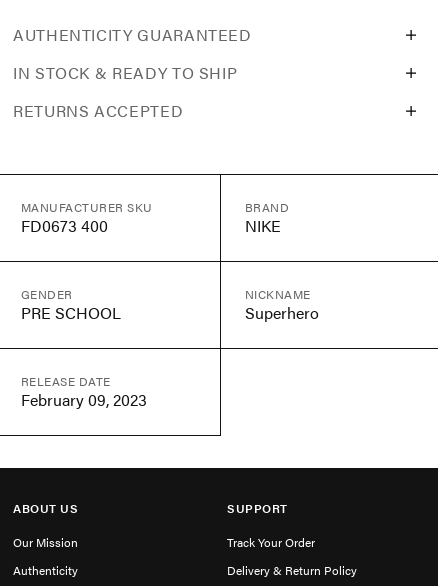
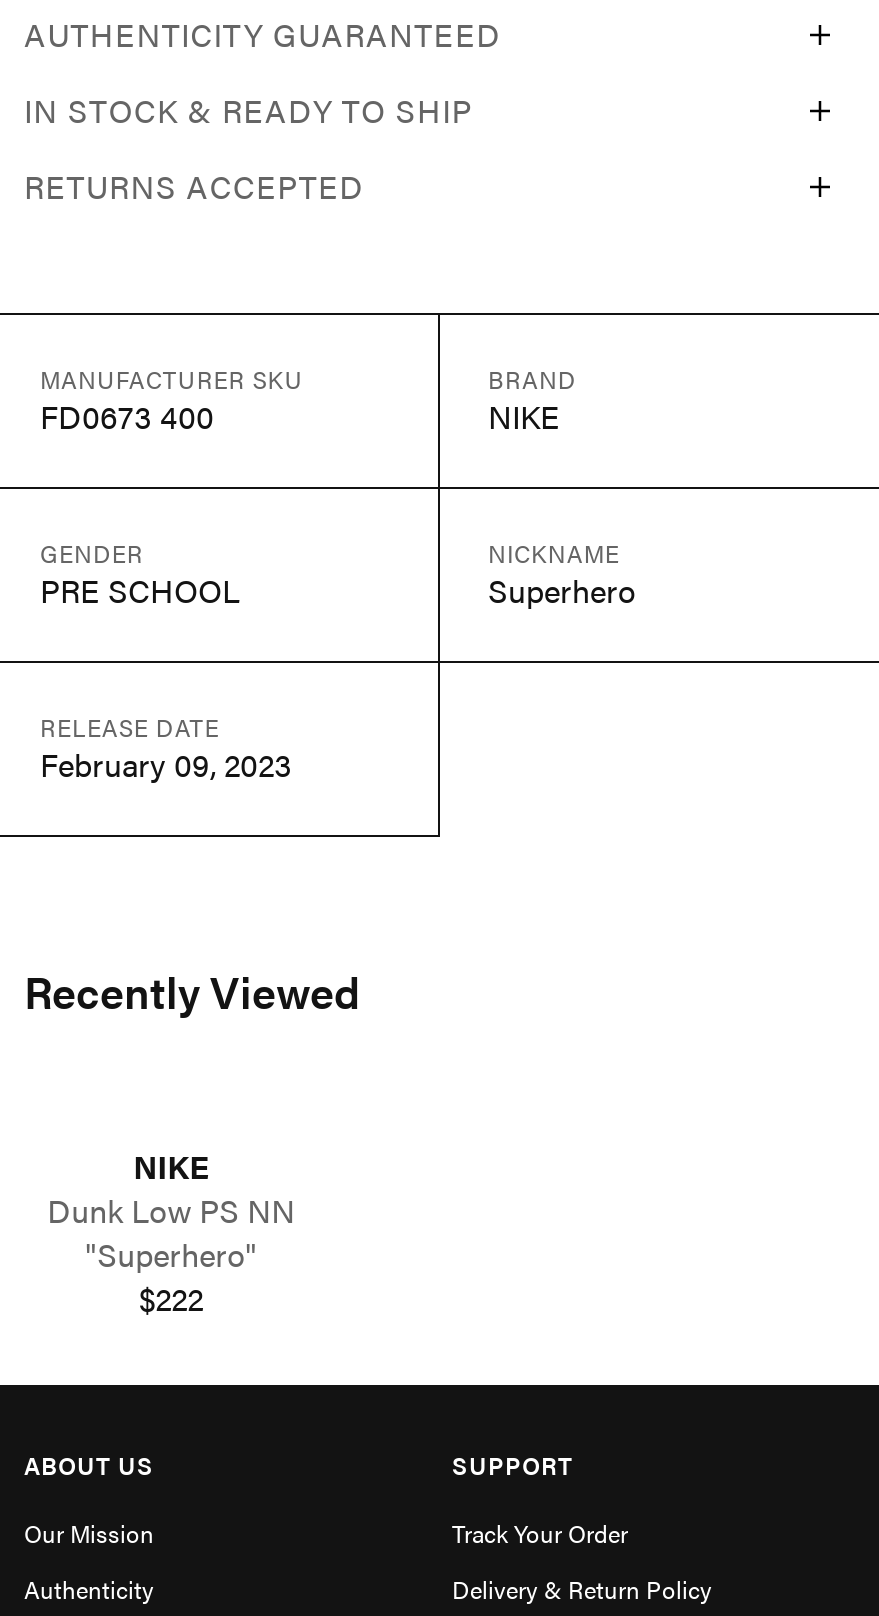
+ Recently Viewed
+ NIKE
+ Dunk Low PS NN
+ "Superhero"
+ $222
